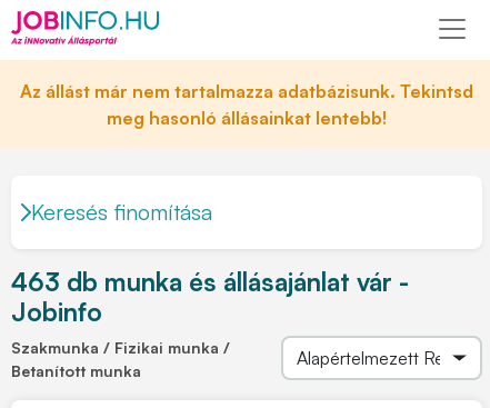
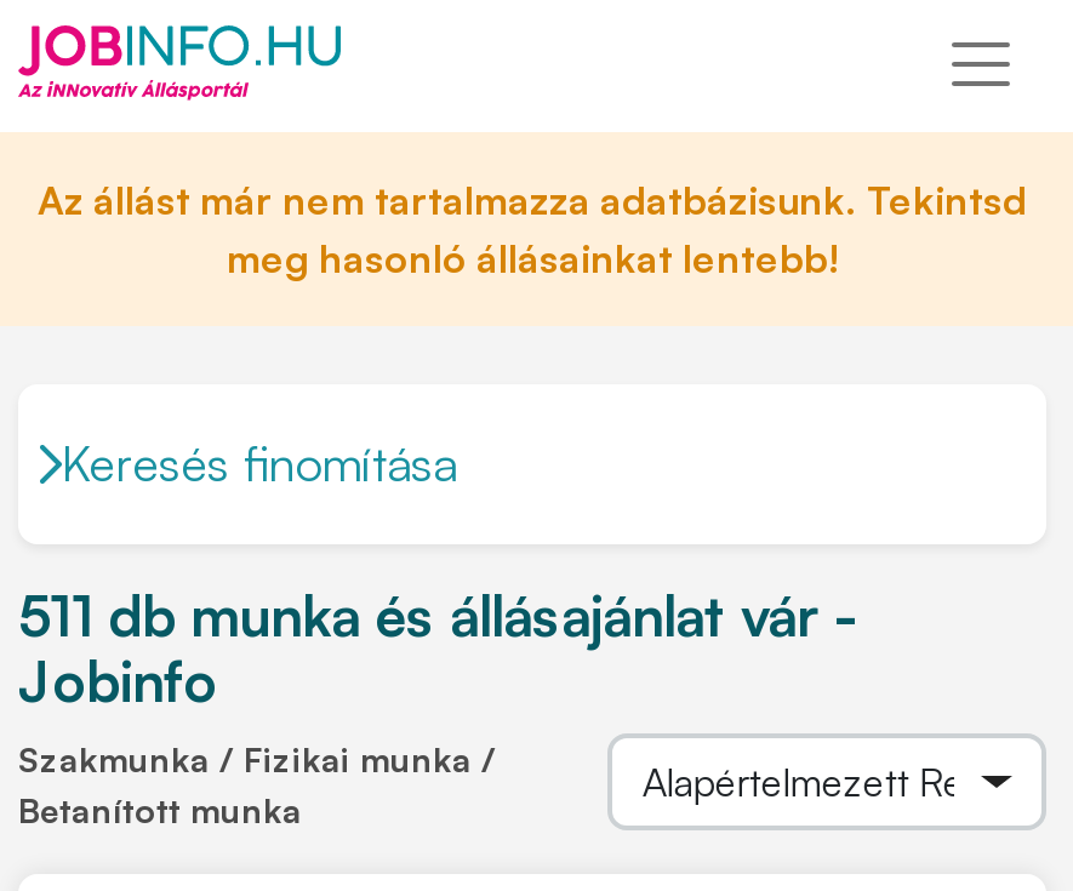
- 463 db munka és állásajánlat vár -
+ 511 db munka és állásajánlat vár -
